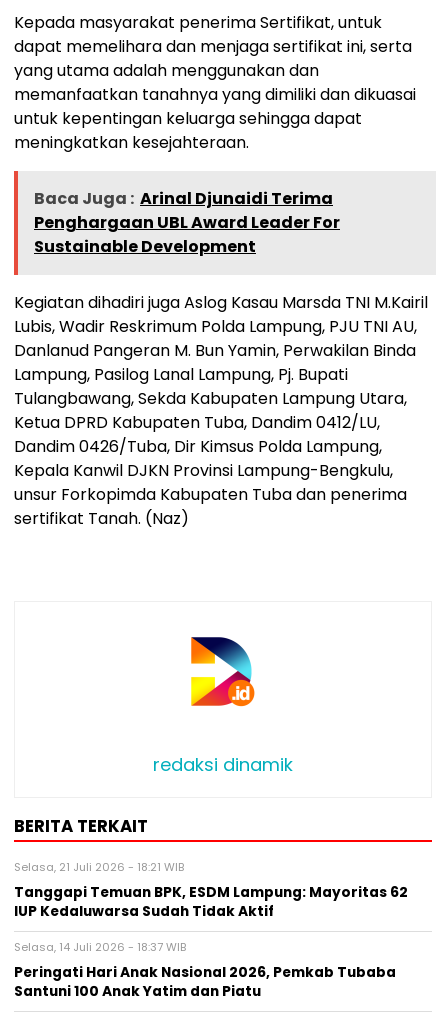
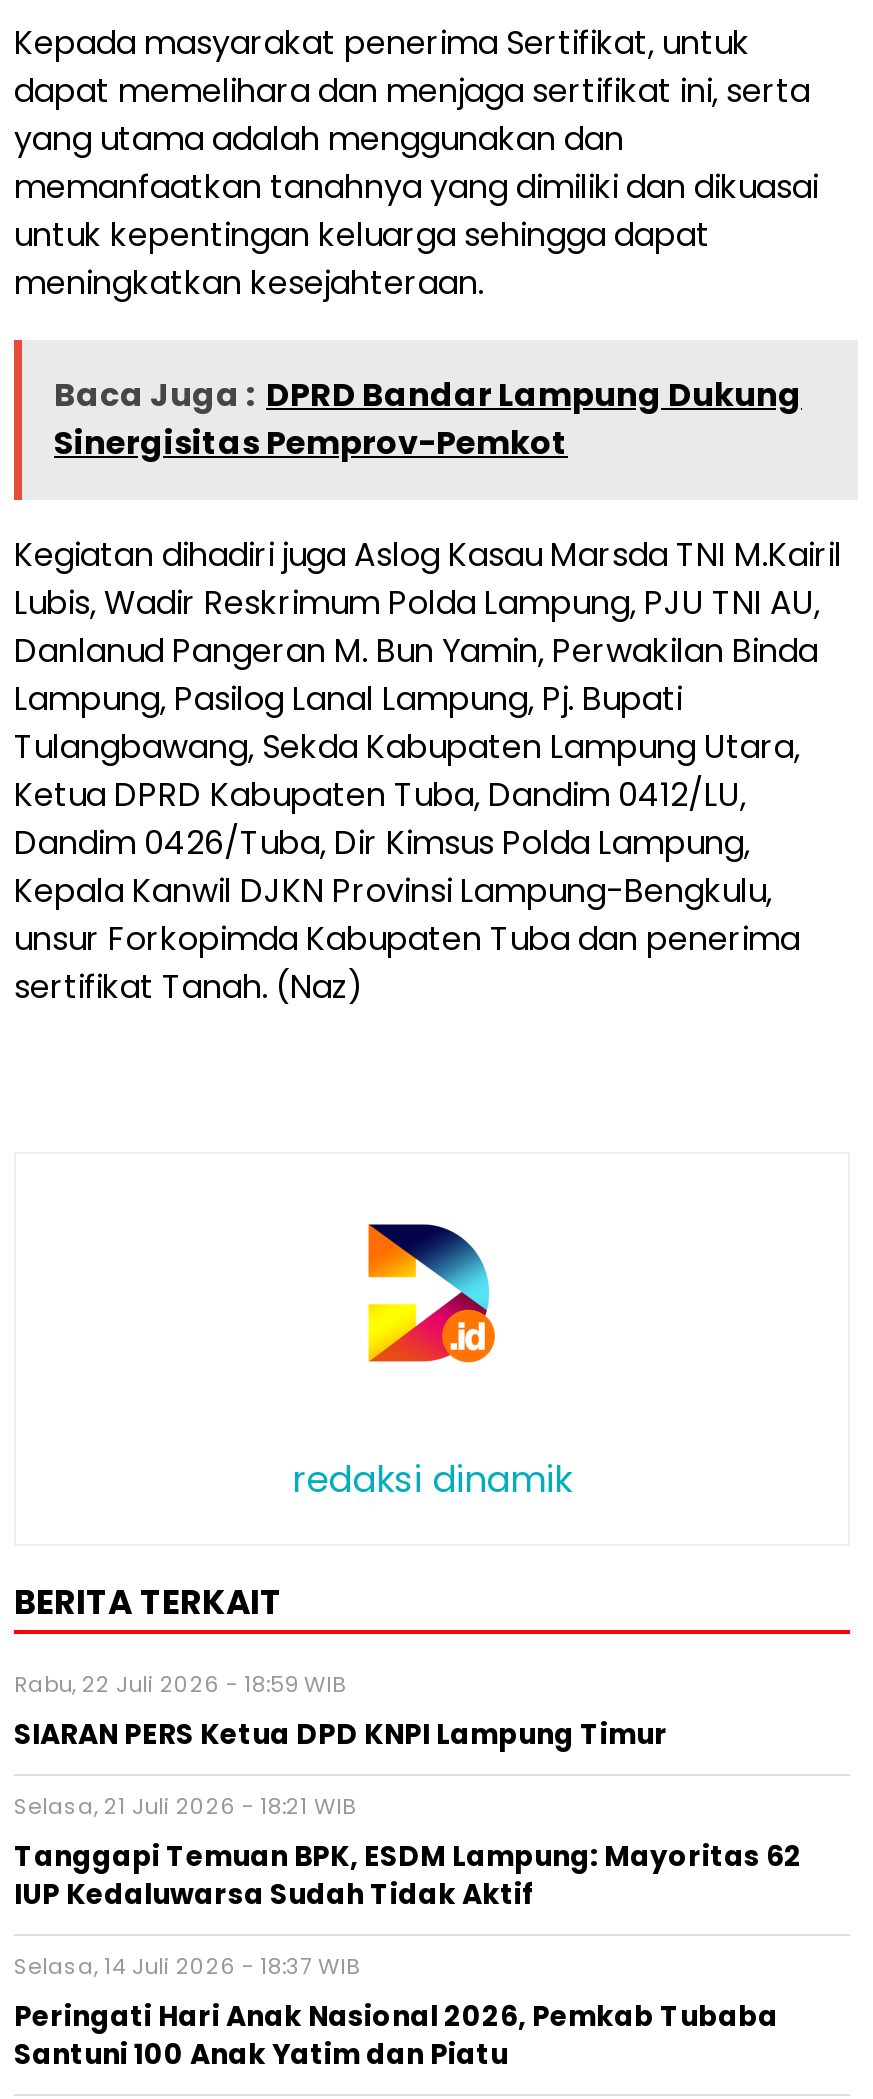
- Baca Juga : Arinal Djunaidi Terima
- Penghargaan UBL Award Leader For
- Sustainable Development
+ Baca Juga : DPRD Bandar Lampung Dukung
+ Sinergisitas Pemprov-Pemkot

moved up: [image] | Kegiatan dihadiri juga Aslog Kasau Marsda TNI M.Kairil | Lubis, Wadir Reskrimum Polda Lampung, PJU TNI AU, | ... | redaksi dinamik | BERITA TERKAIT

+ Rabu, 22 Juli 2026 - 18:59 WIB
+ SIARAN PERS Ketua DPD KNPI Lampung Timur
